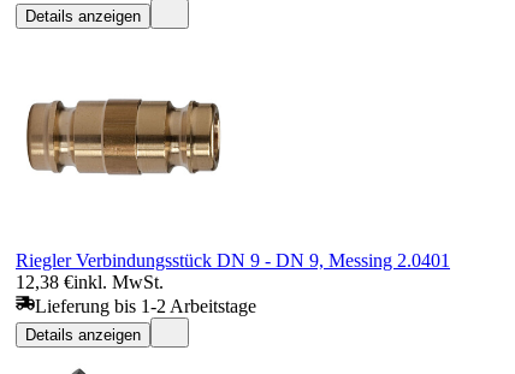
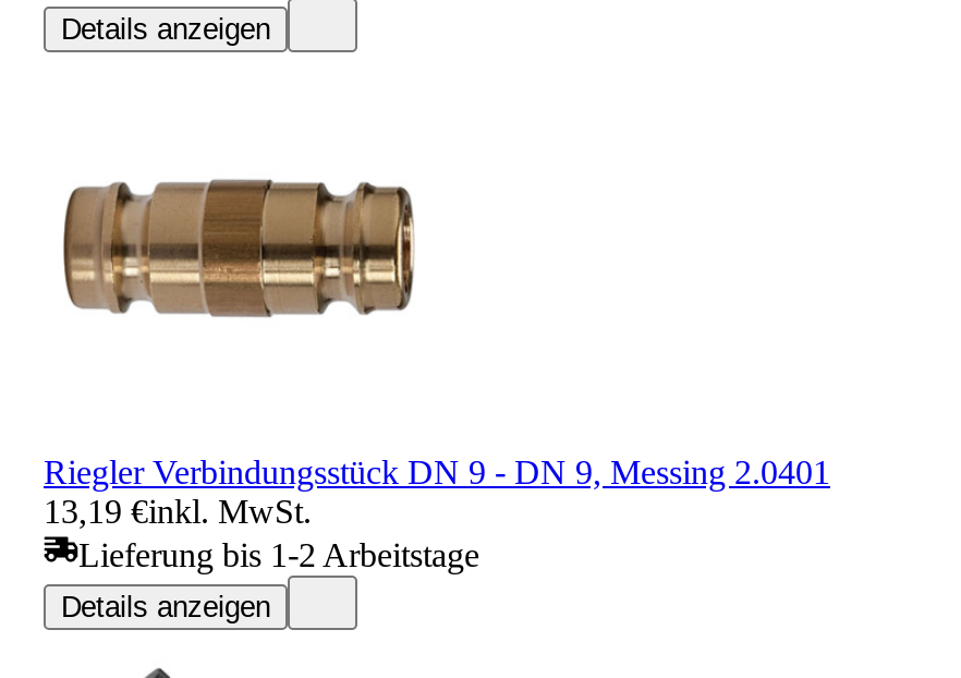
- 12,38 €inkl. MwSt.
+ 13,19 €inkl. MwSt.
